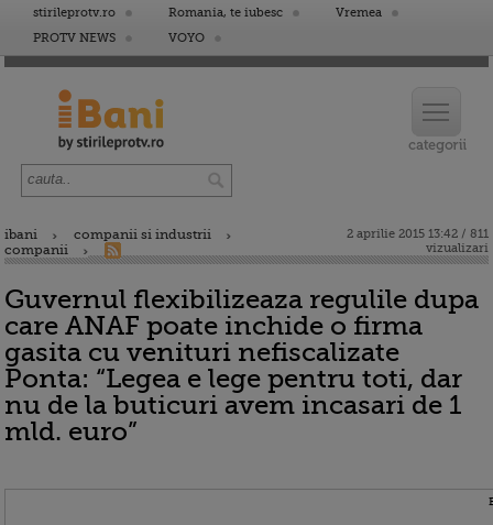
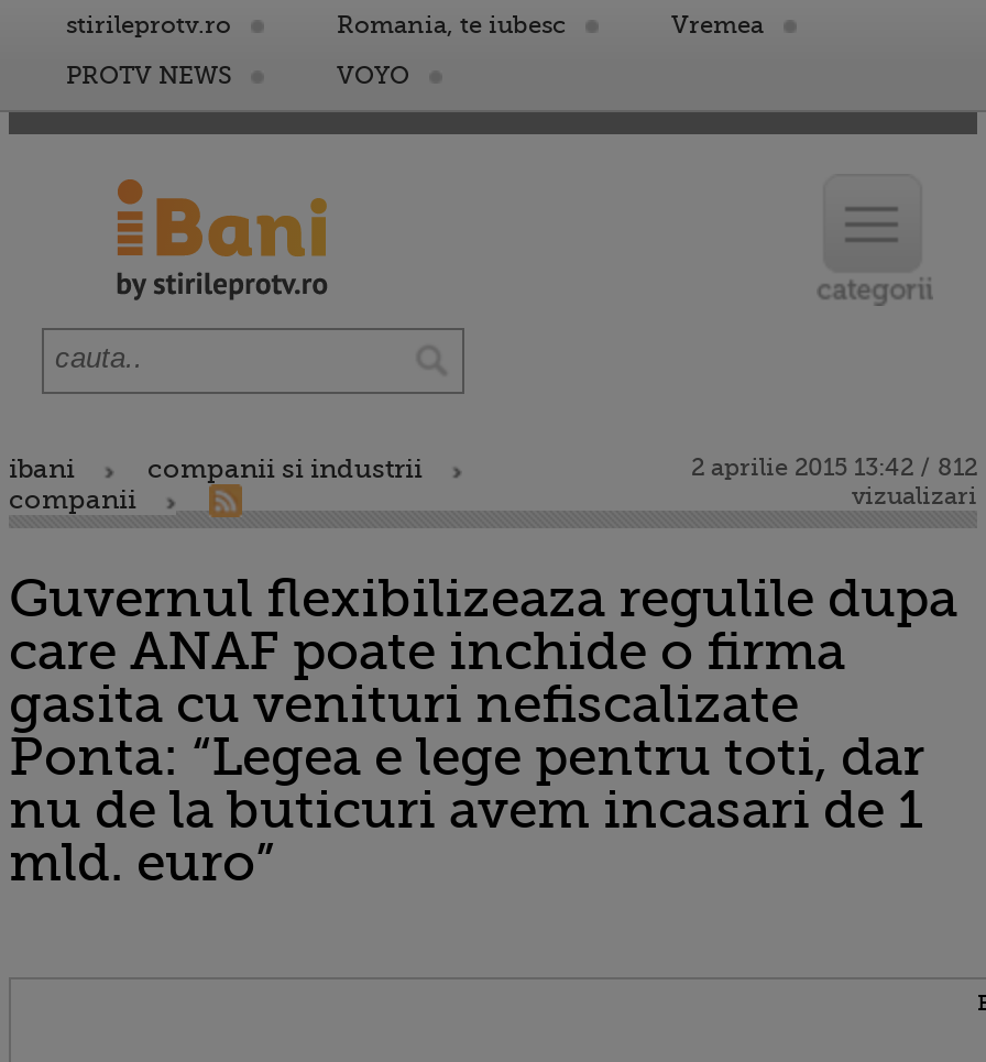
- 2 aprilie 2015 13:42 / 811
+ 2 aprilie 2015 13:42 / 812
